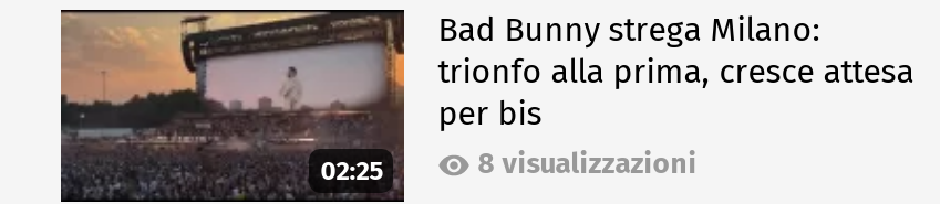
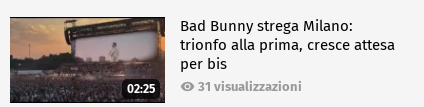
- 8 visualizzazioni
+ 31 visualizzazioni
